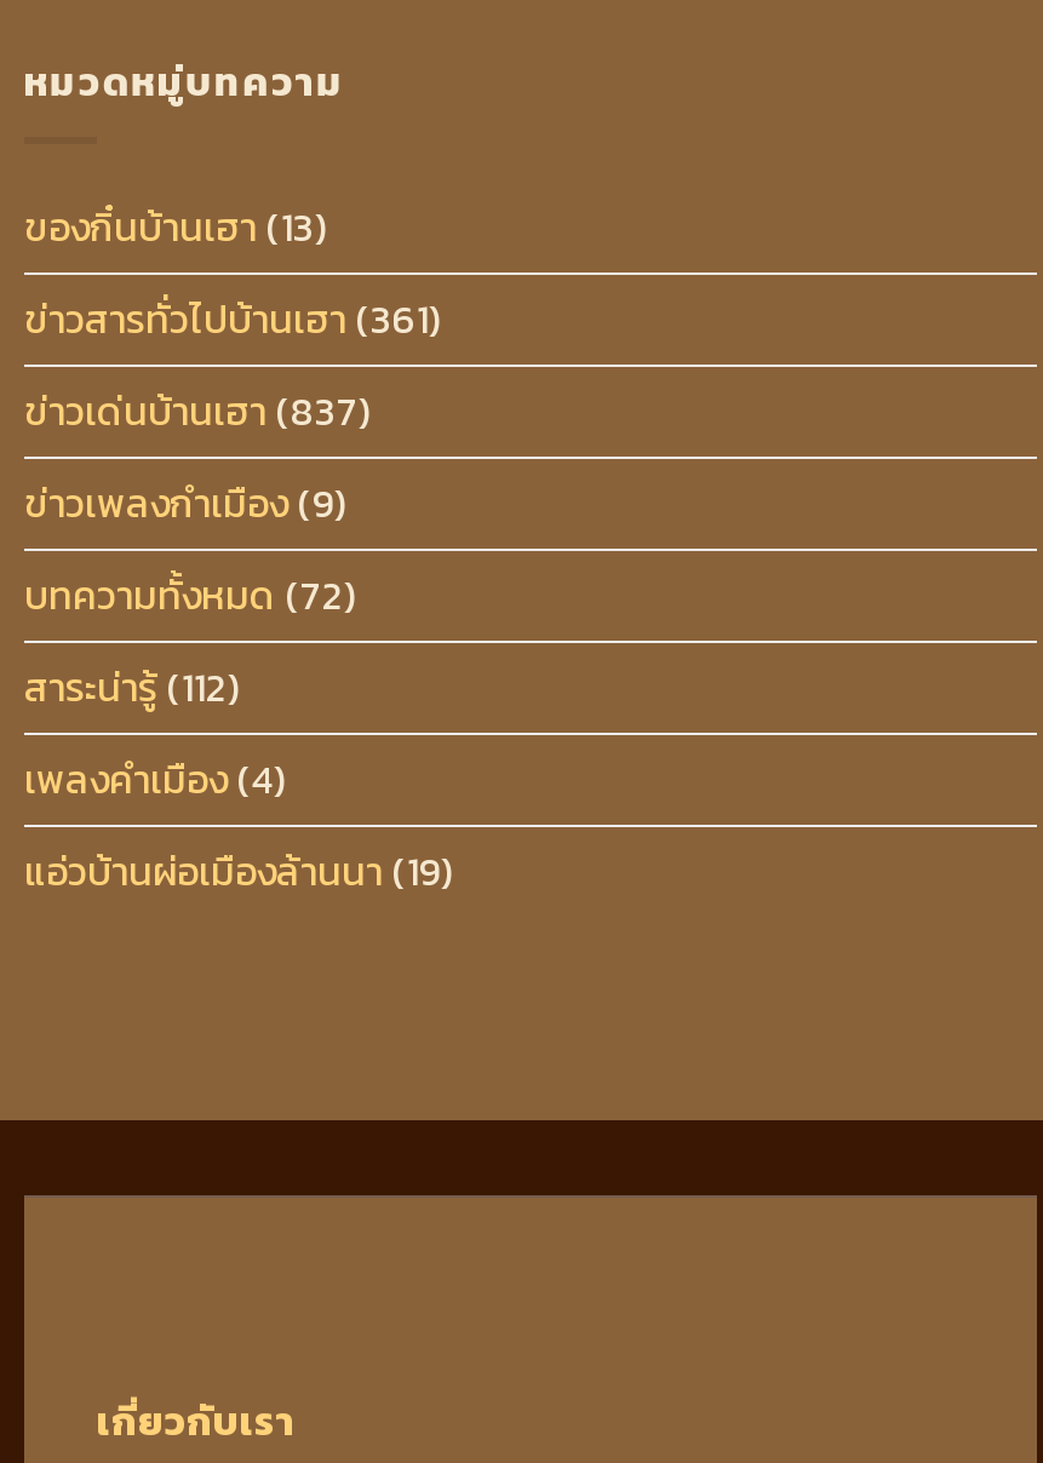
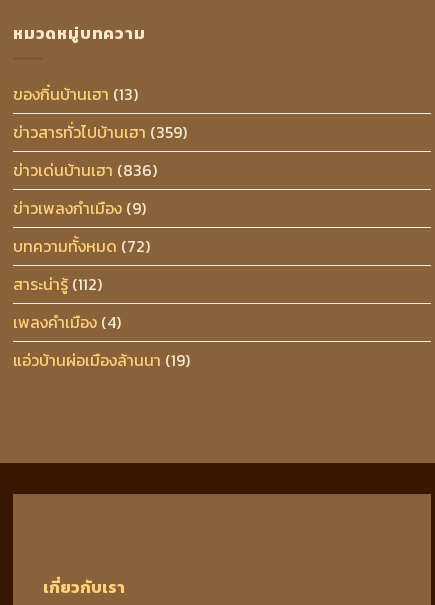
- ข่าวสารทั่วไปบ้านเฮา(361)
+ ข่าวสารทั่วไปบ้านเฮา(359)

- ข่าวเด่นบ้านเฮา(837)
+ ข่าวเด่นบ้านเฮา(836)
